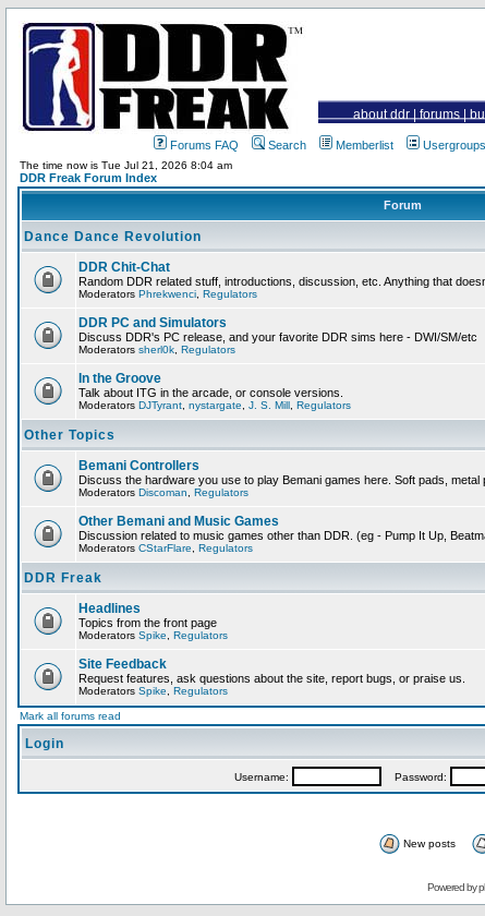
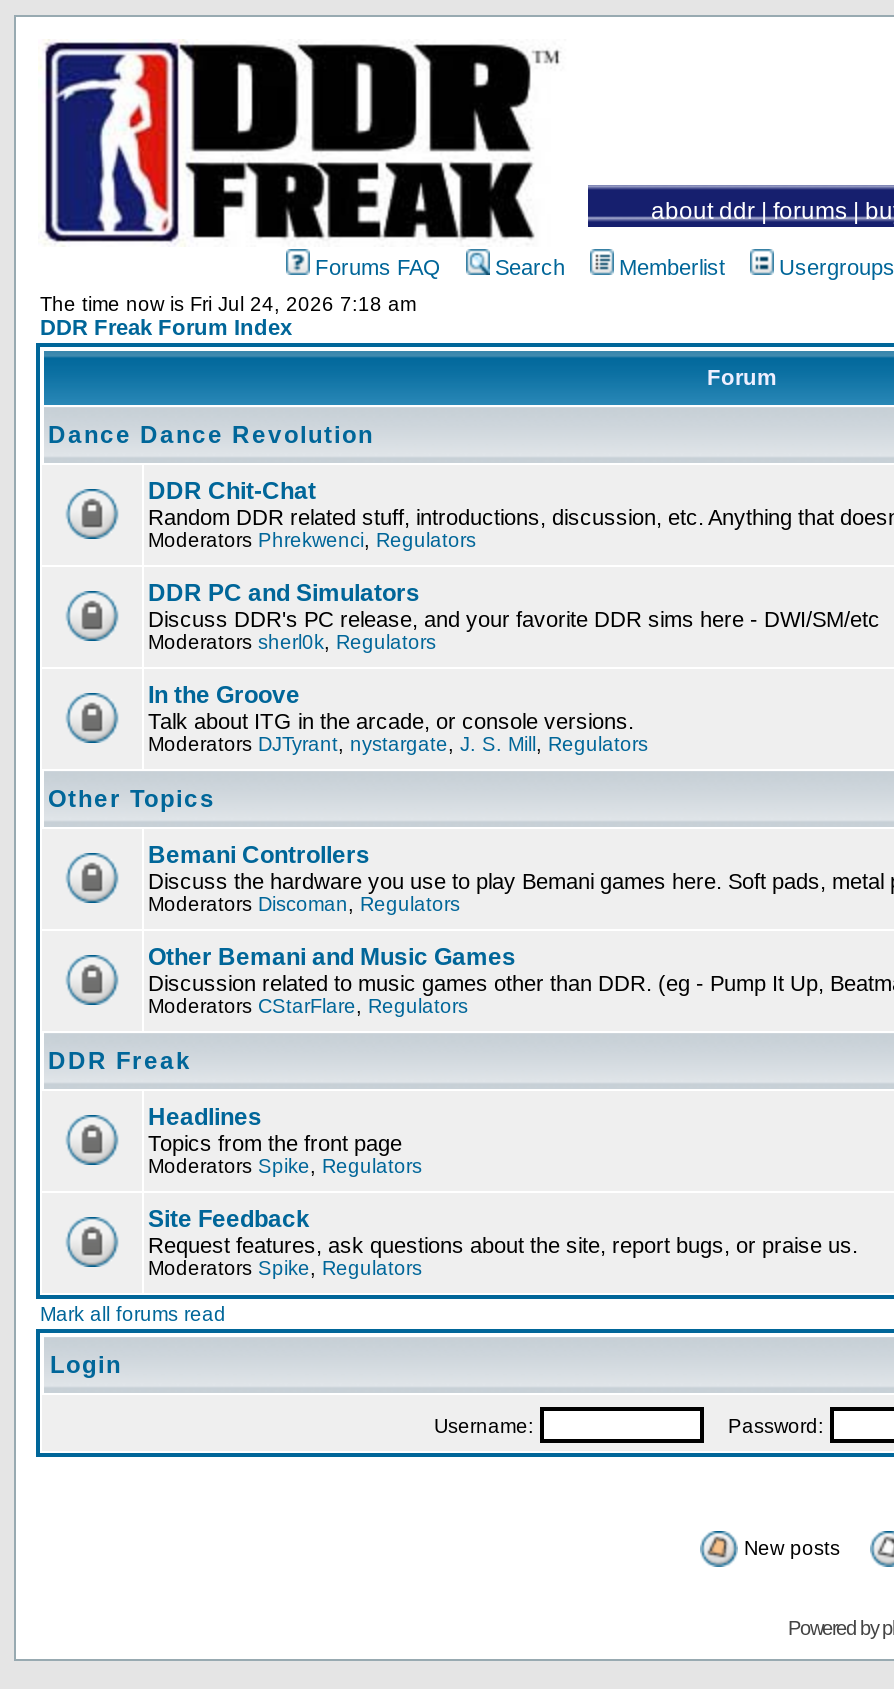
- The time now is Tue Jul 21, 2026 8:04 am
+ The time now is Fri Jul 24, 2026 7:18 am
